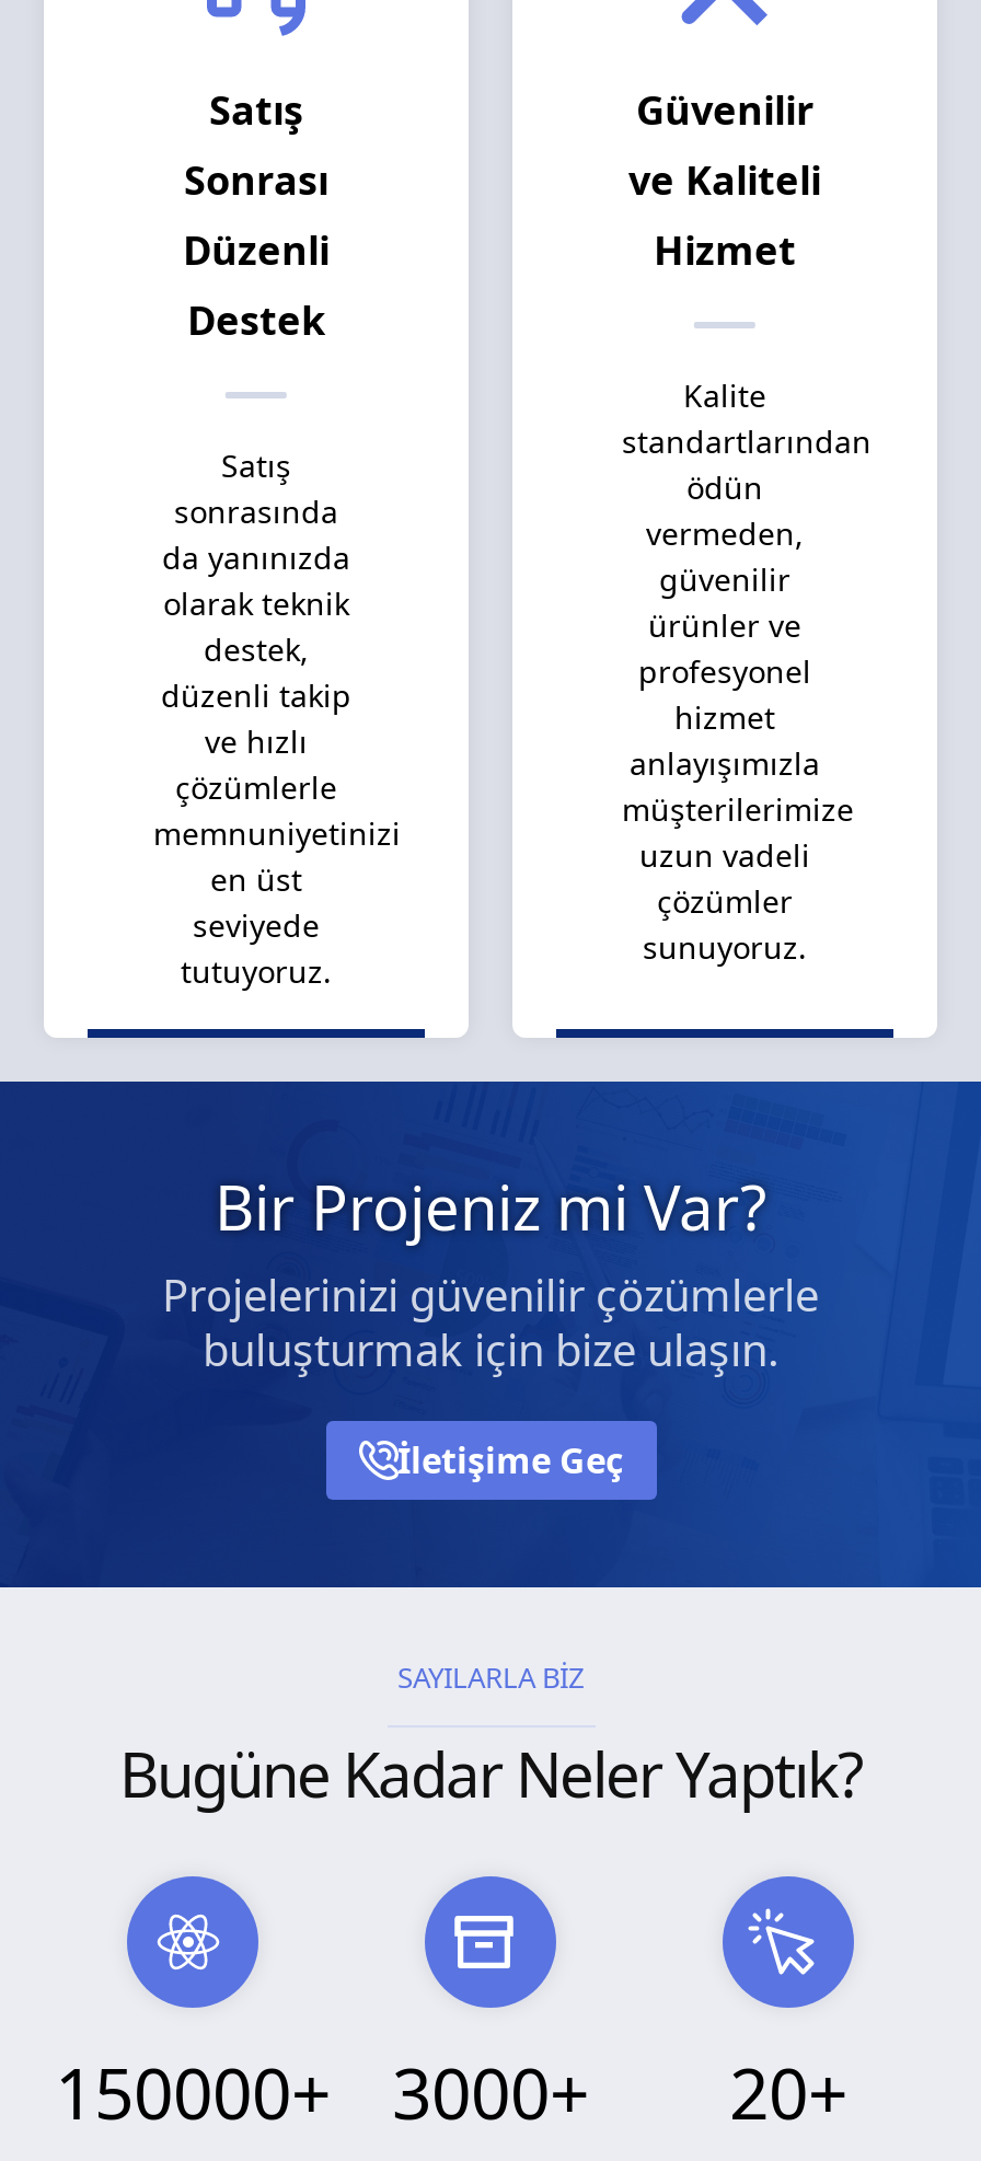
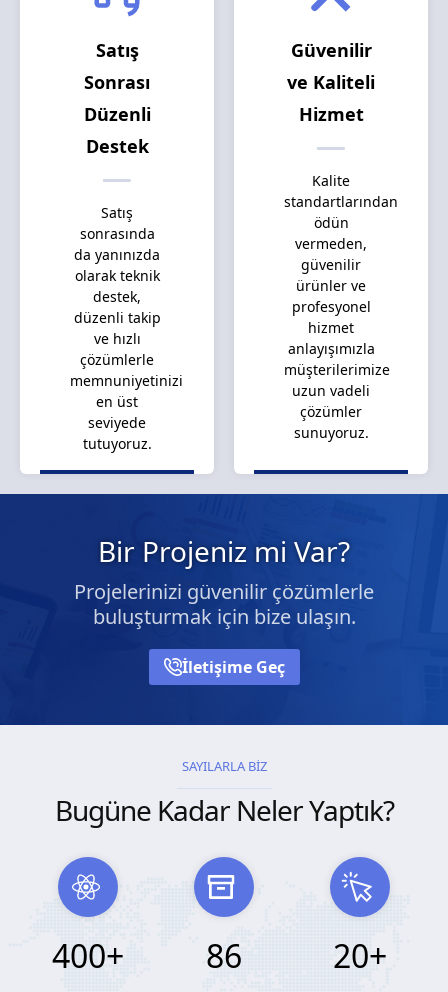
- 150000+
+ 400+

- 3000+
+ 86
